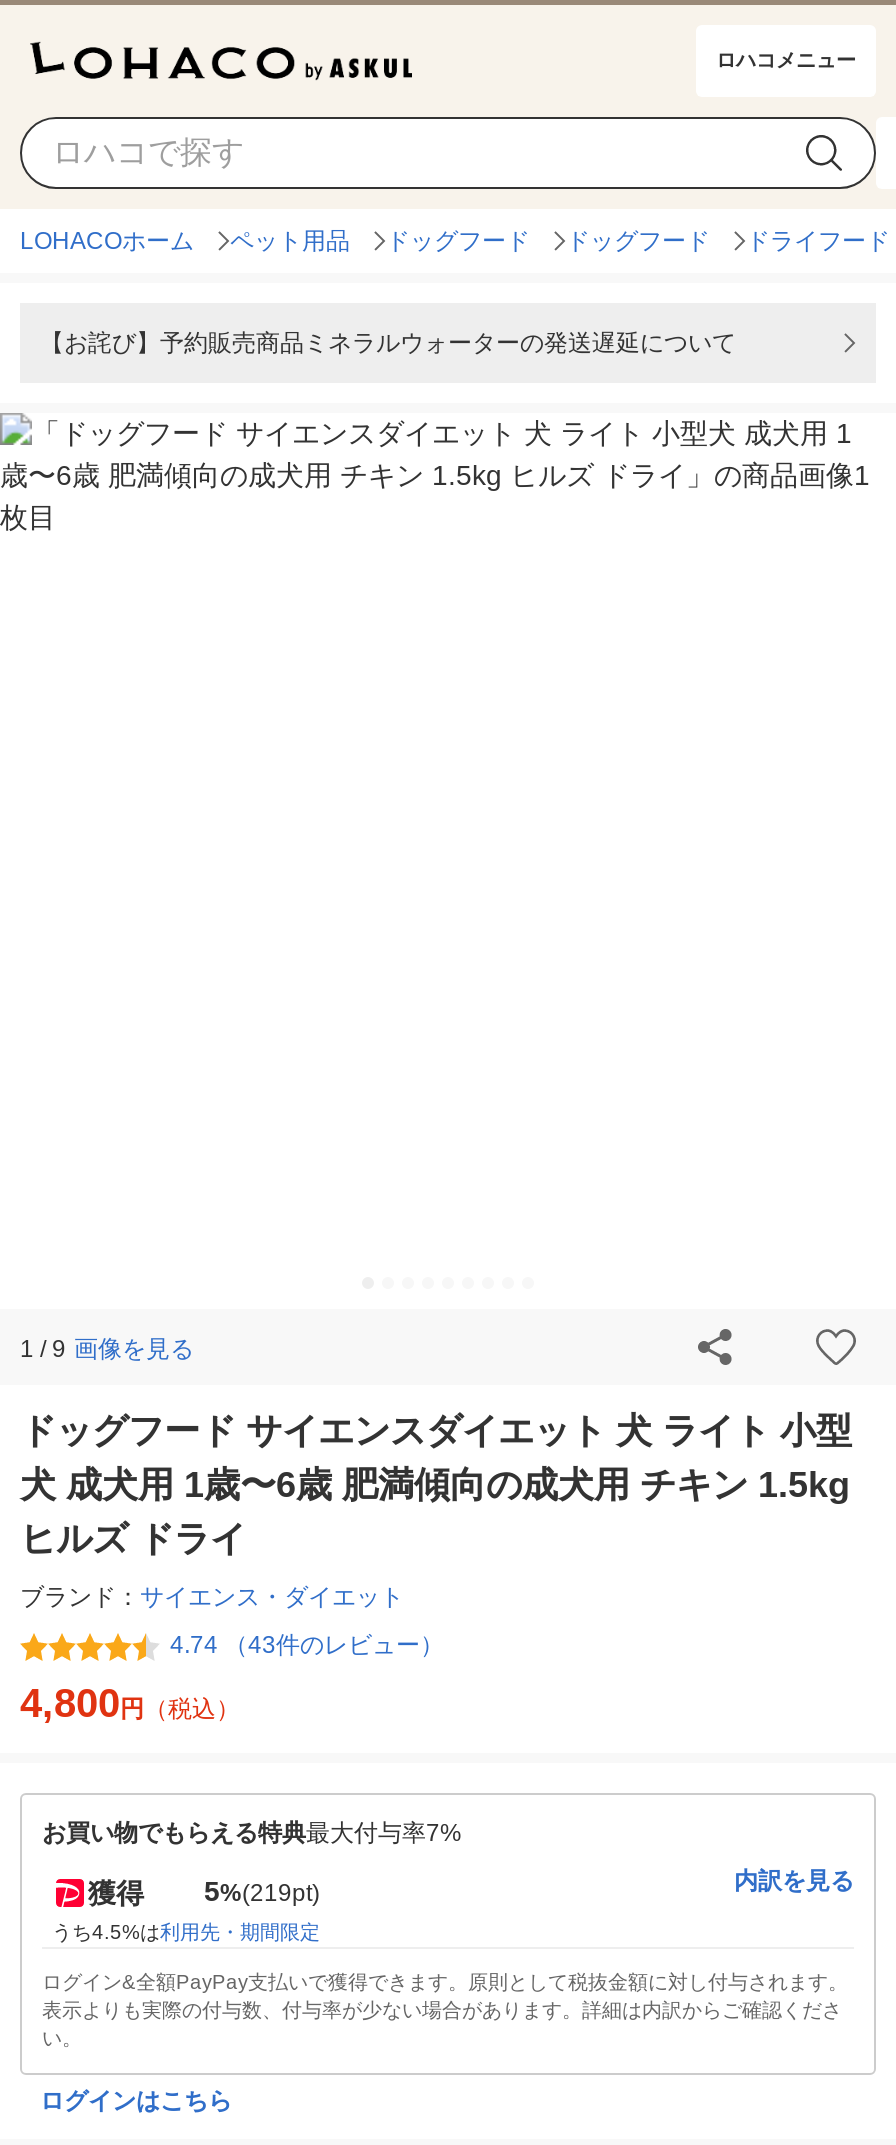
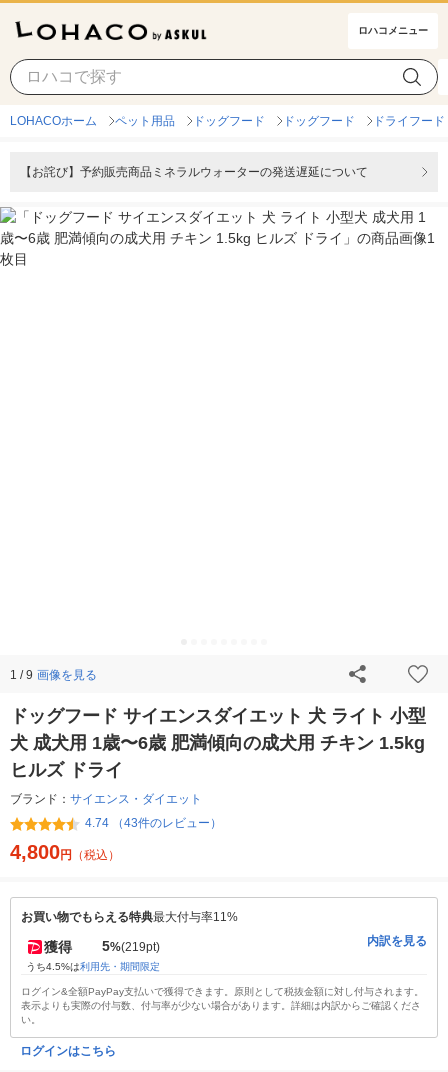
- お買い物でもらえる特典最大付与率7%
+ お買い物でもらえる特典最大付与率11%
